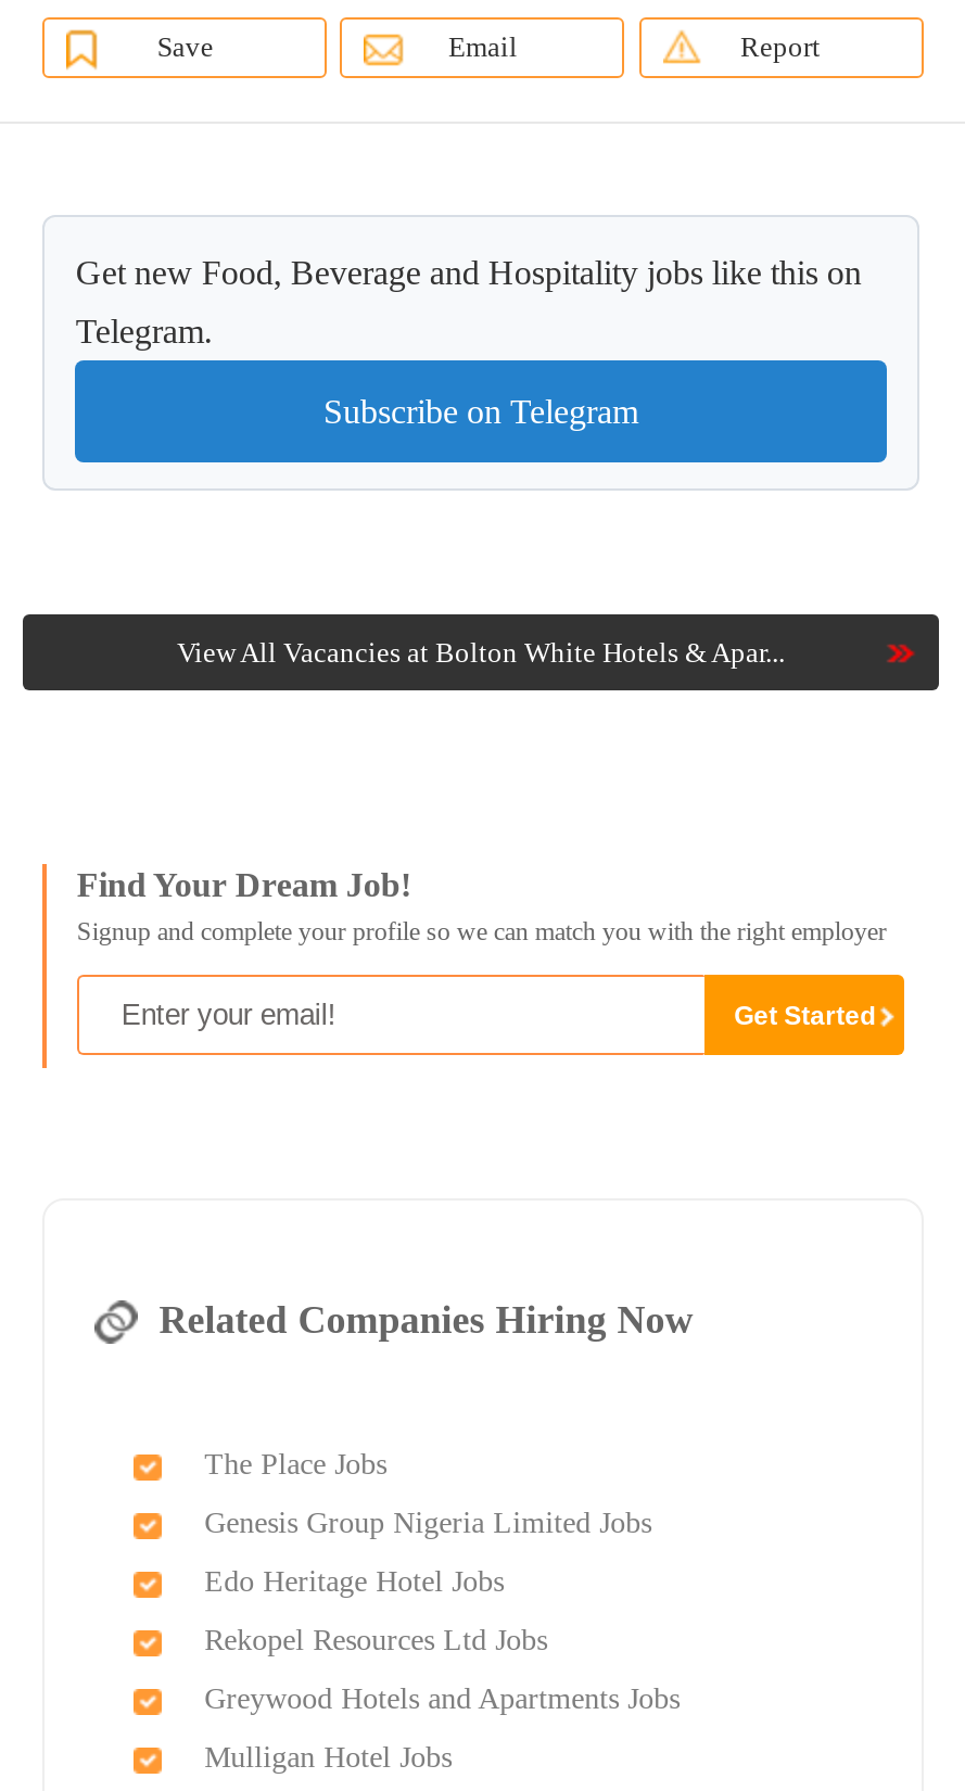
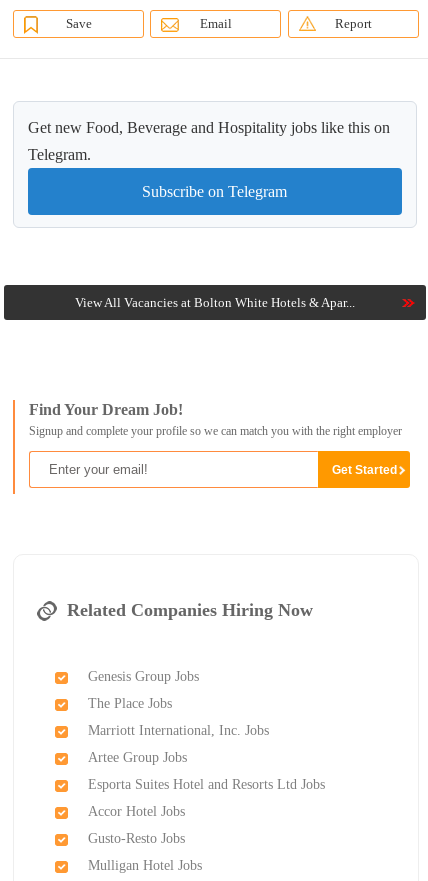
+ Genesis Group Jobs

- Genesis Group Nigeria Limited Jobs
- Edo Heritage Hotel Jobs
- Rekopel Resources Ltd Jobs
- Greywood Hotels and Apartments Jobs
+ Marriott International, Inc. Jobs
+ Artee Group Jobs
+ Esporta Suites Hotel and Resorts Ltd Jobs
+ Accor Hotel Jobs
+ Gusto-Resto Jobs
